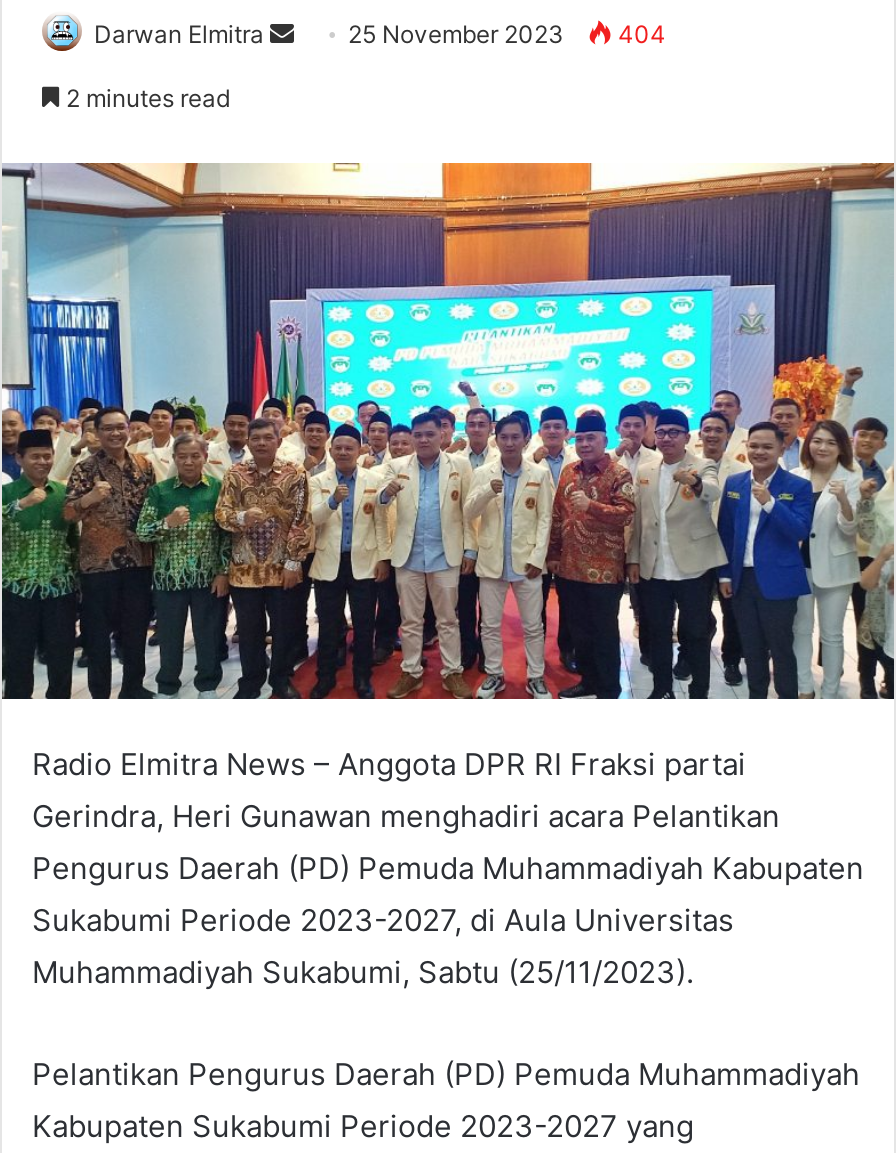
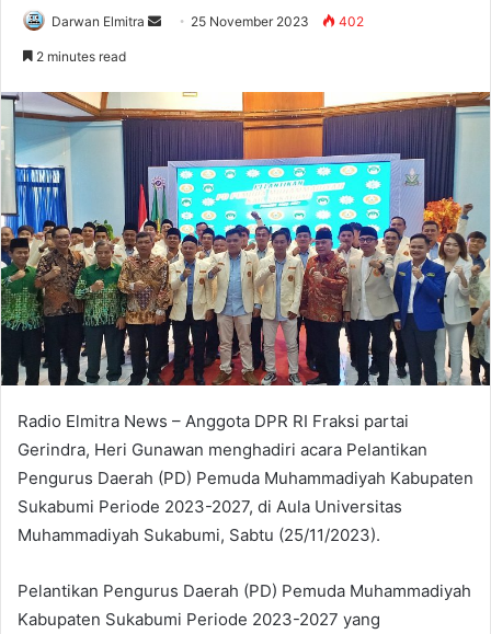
- 404
+ 402
